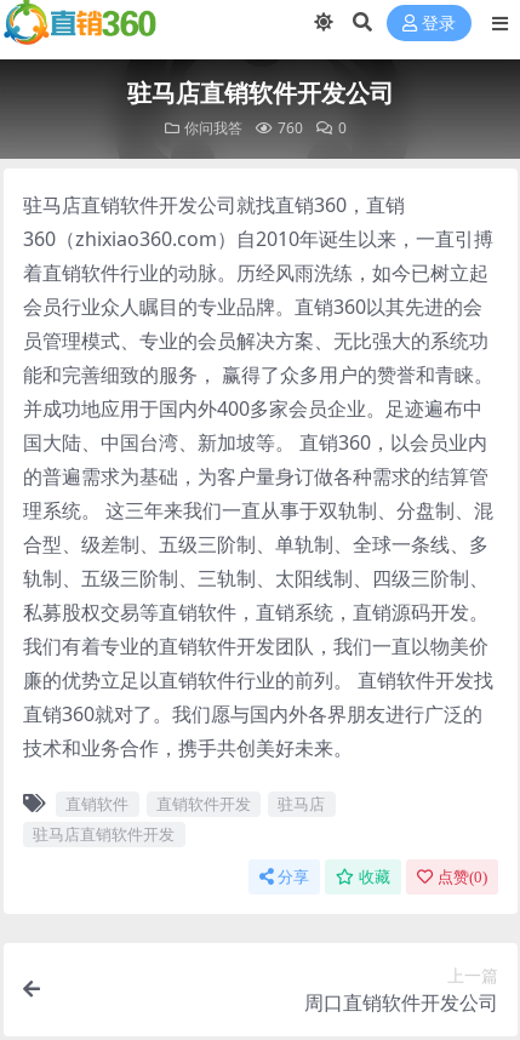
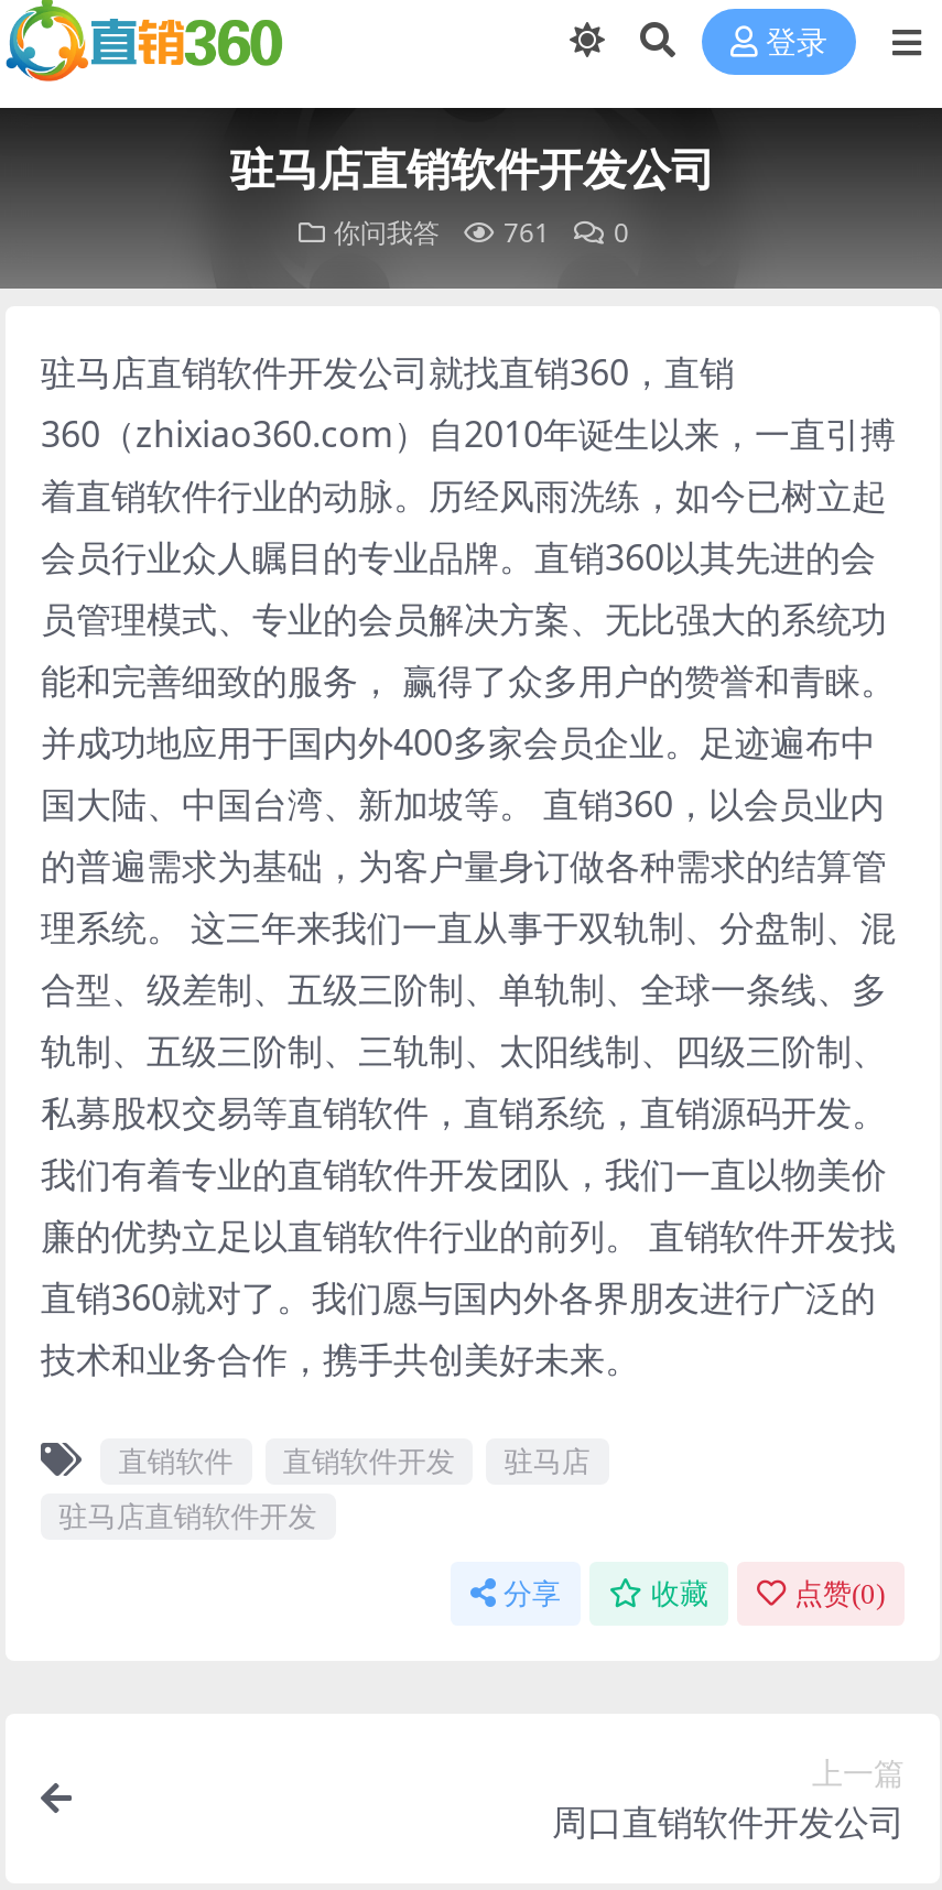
- 你问我答 760 0
+ 你问我答 761 0
